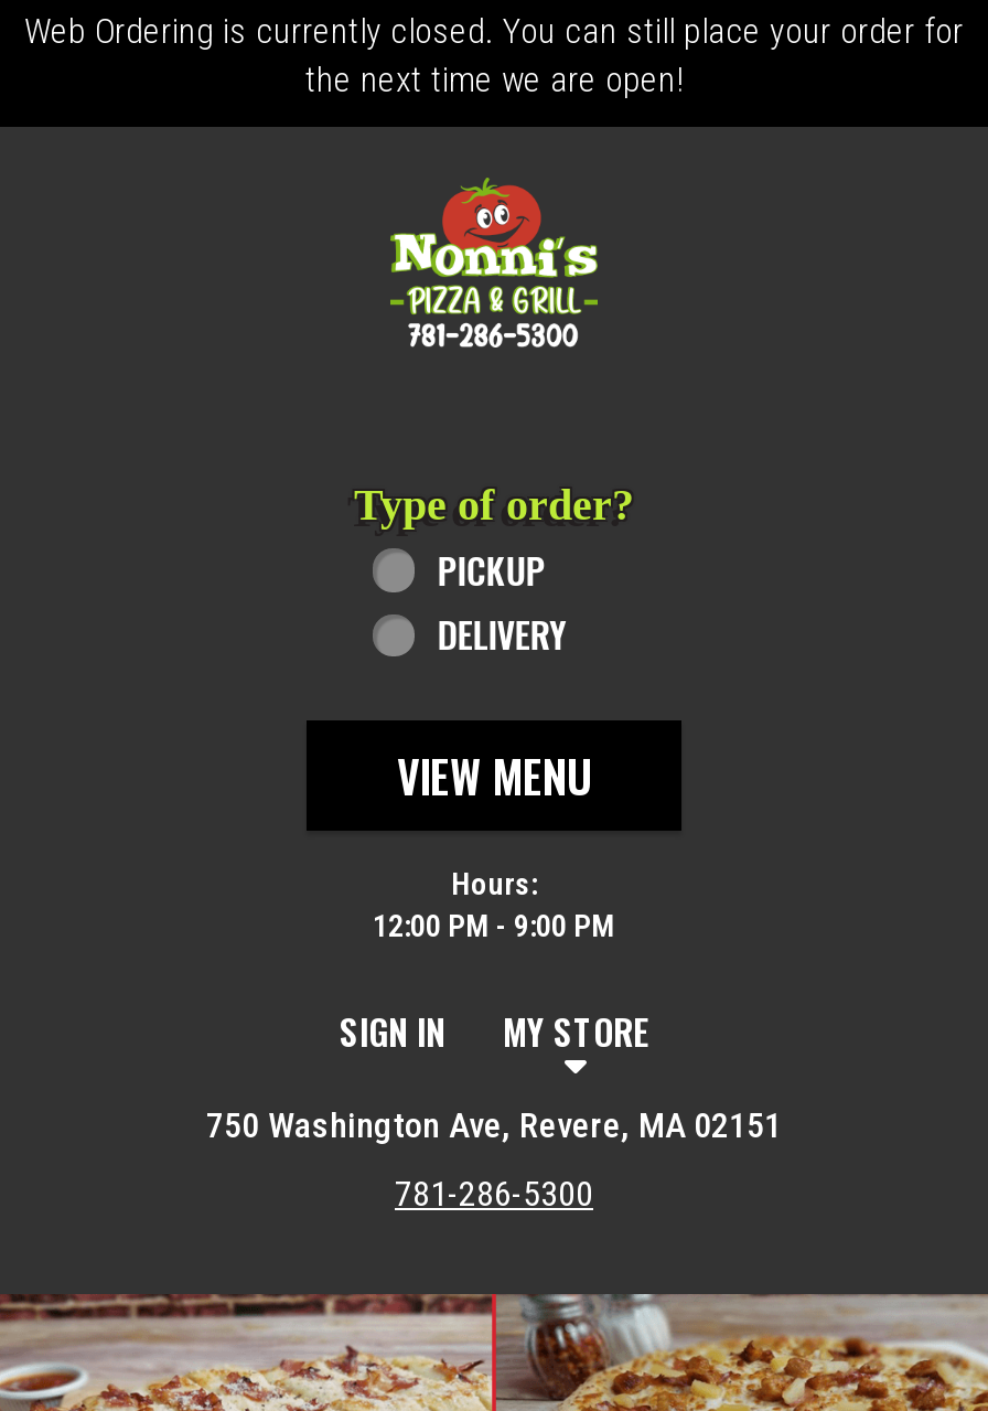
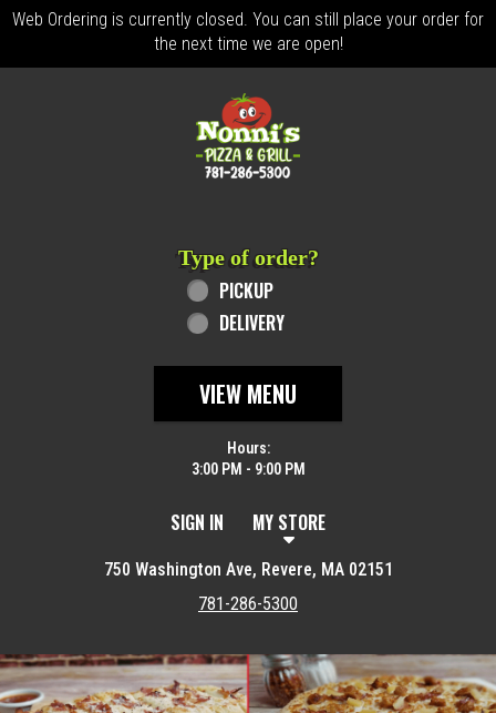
- 12:00 PM - 9:00 PM
+ 3:00 PM - 9:00 PM
